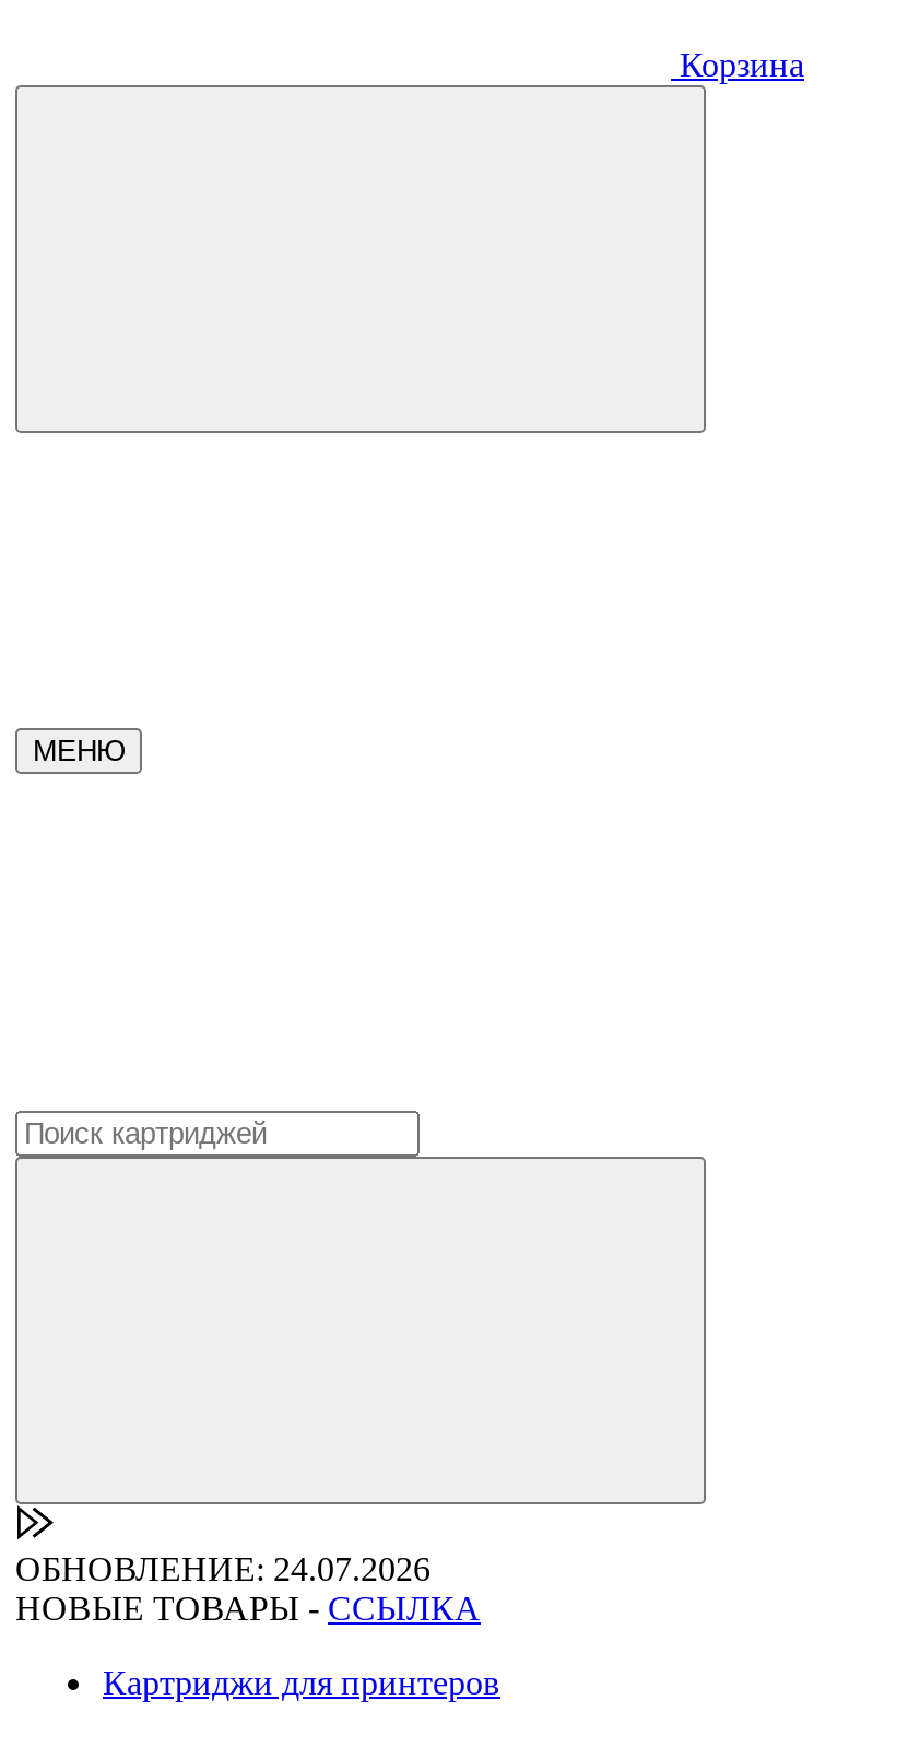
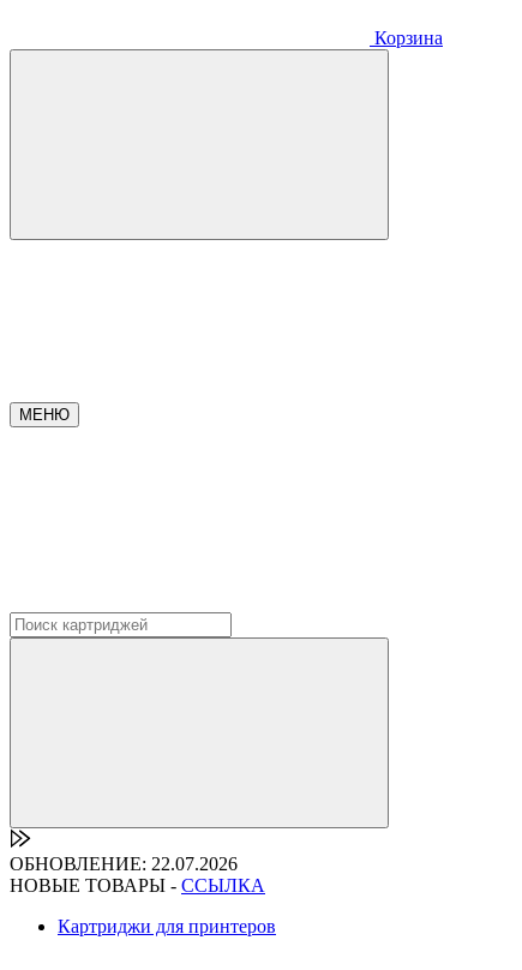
- ОБНОВЛЕНИЕ: 24.07.2026
+ ОБНОВЛЕНИЕ: 22.07.2026
